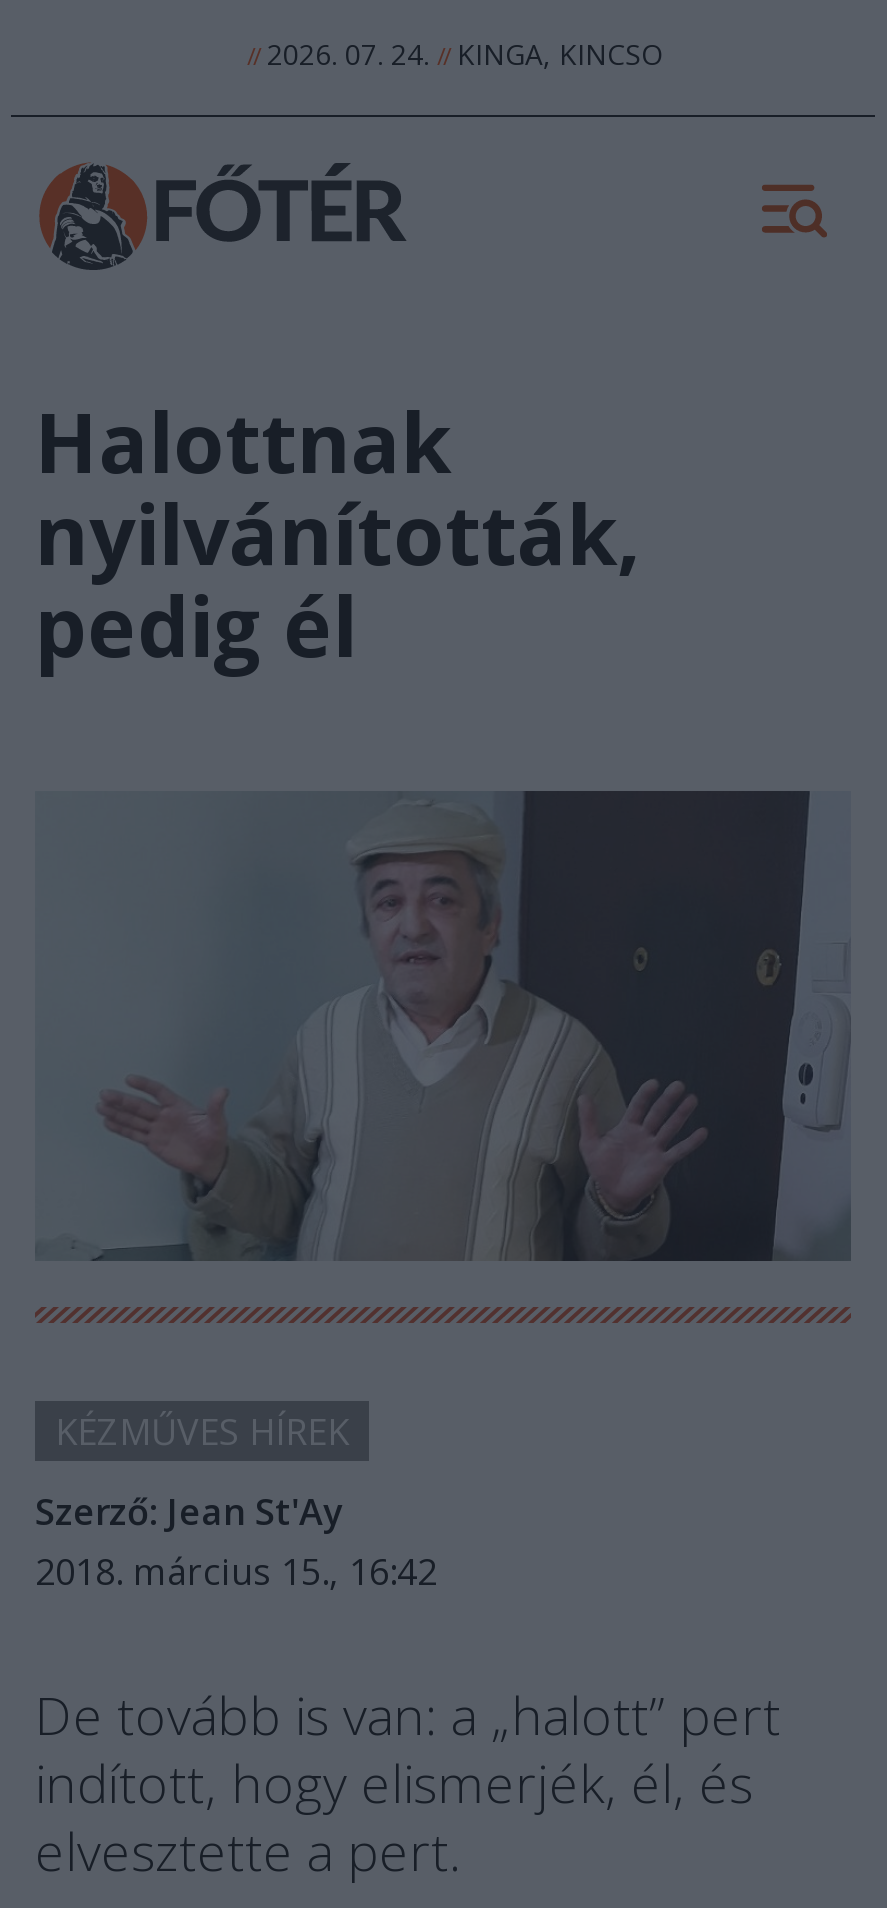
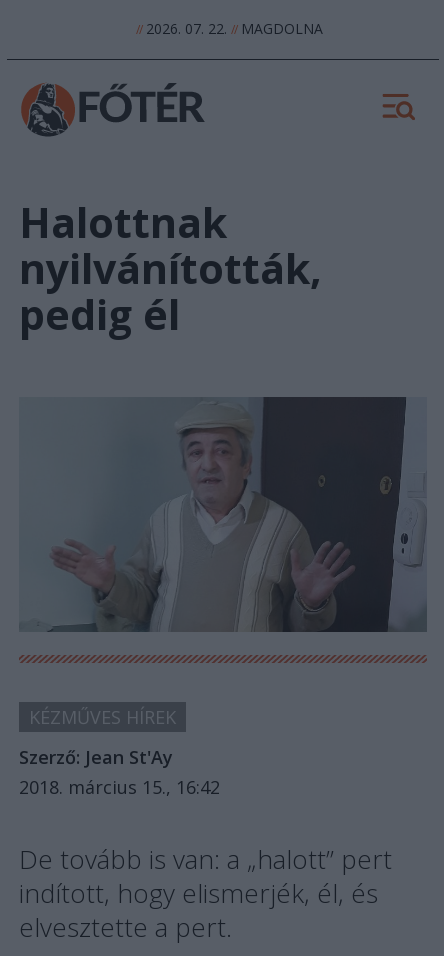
- // 2026. 07. 24. // KINGA, KINCSO
+ // 2026. 07. 22. // MAGDOLNA
